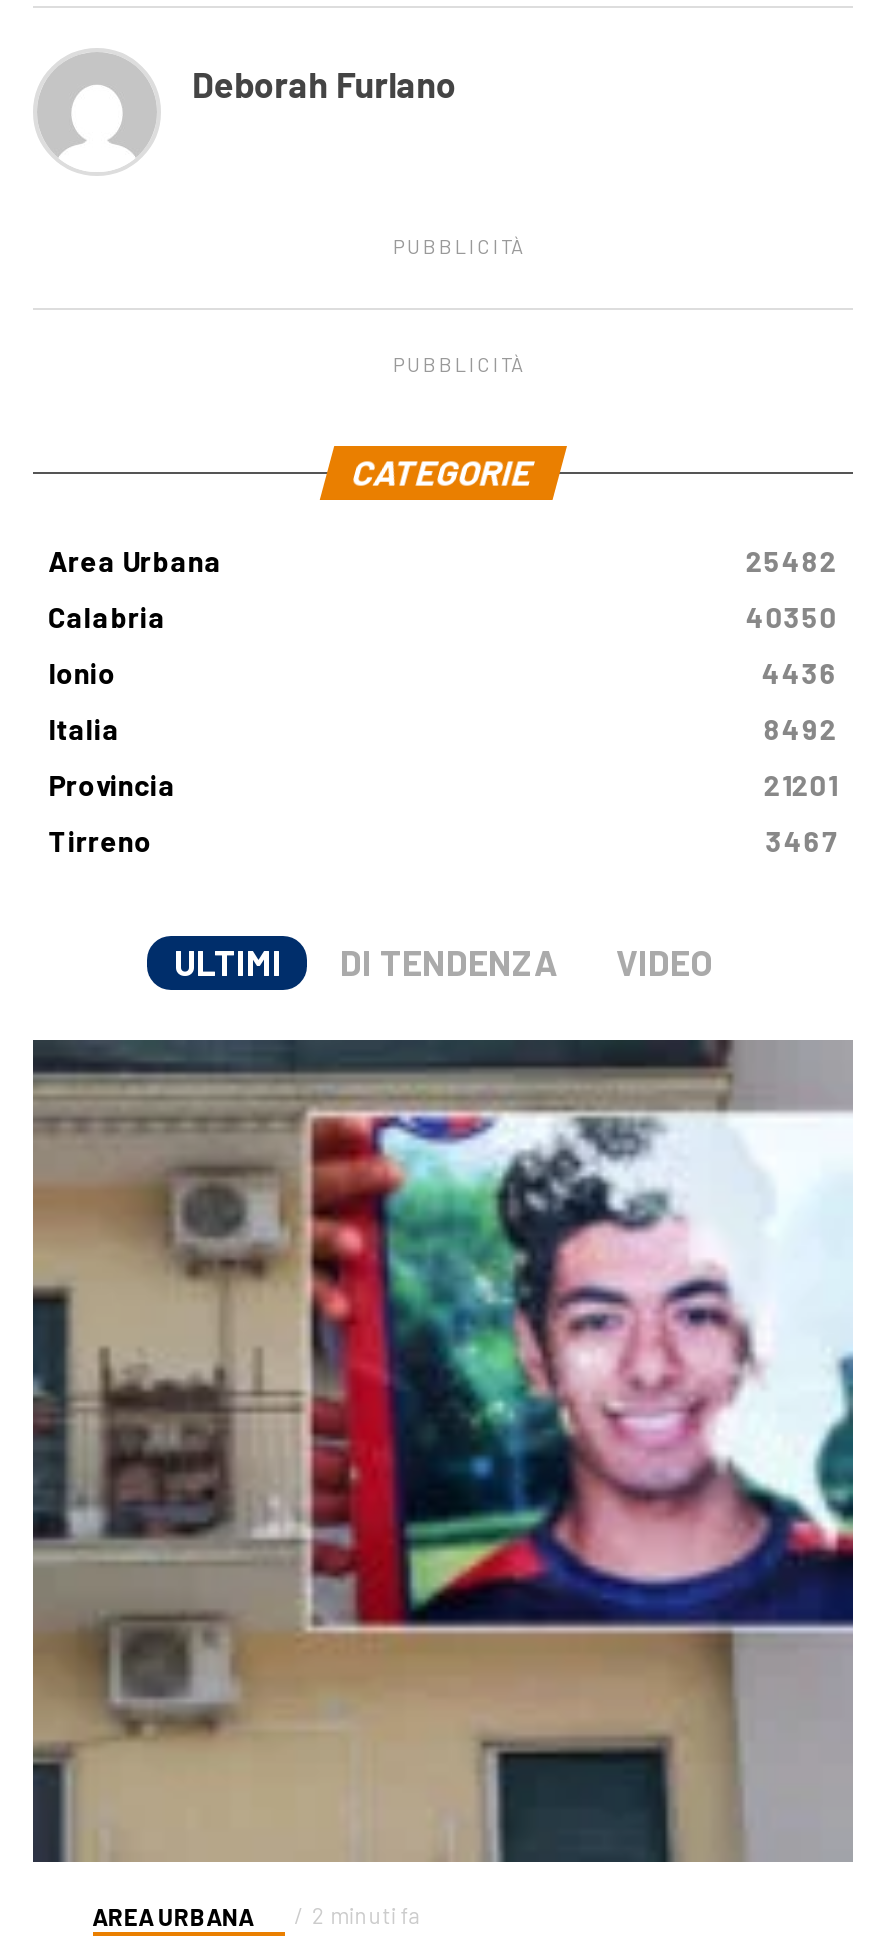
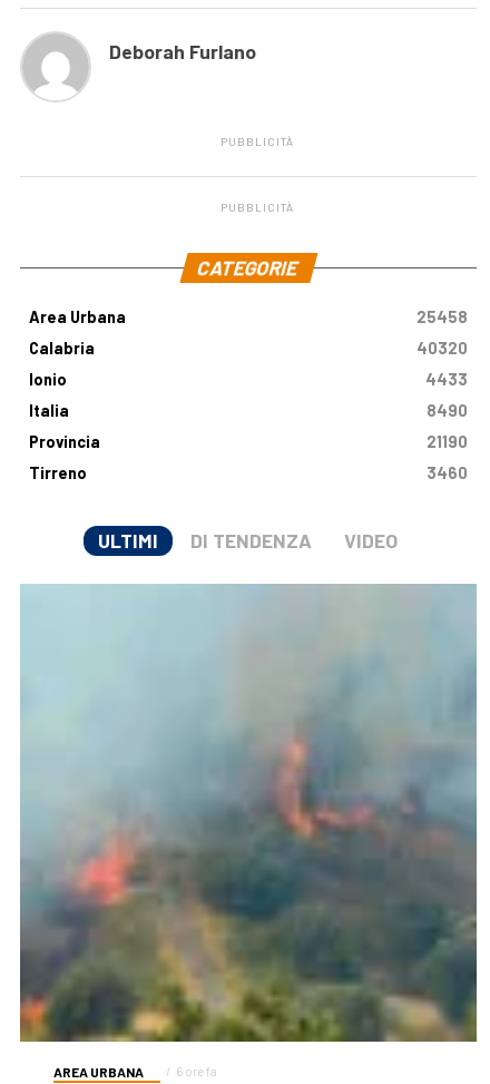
- 25482
+ 25458

- 40350
+ 40320

- 4436
+ 4433

- 8492
+ 8490

- 21201
+ 21190

- 3467
+ 3460

- [image]
- 2 minuti fa
+ [image]
+ 6 ore fa
